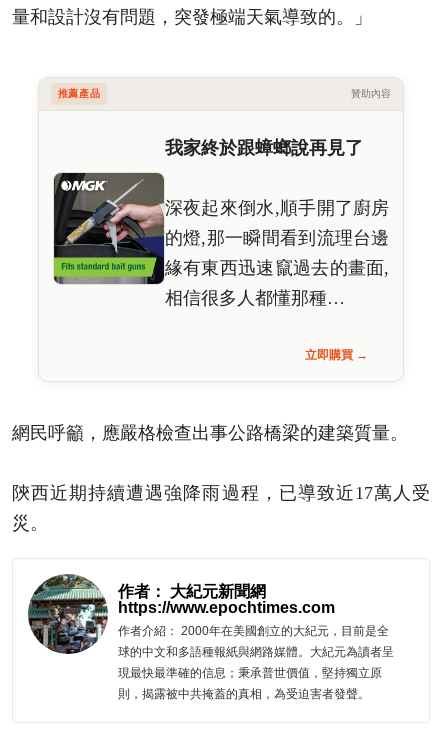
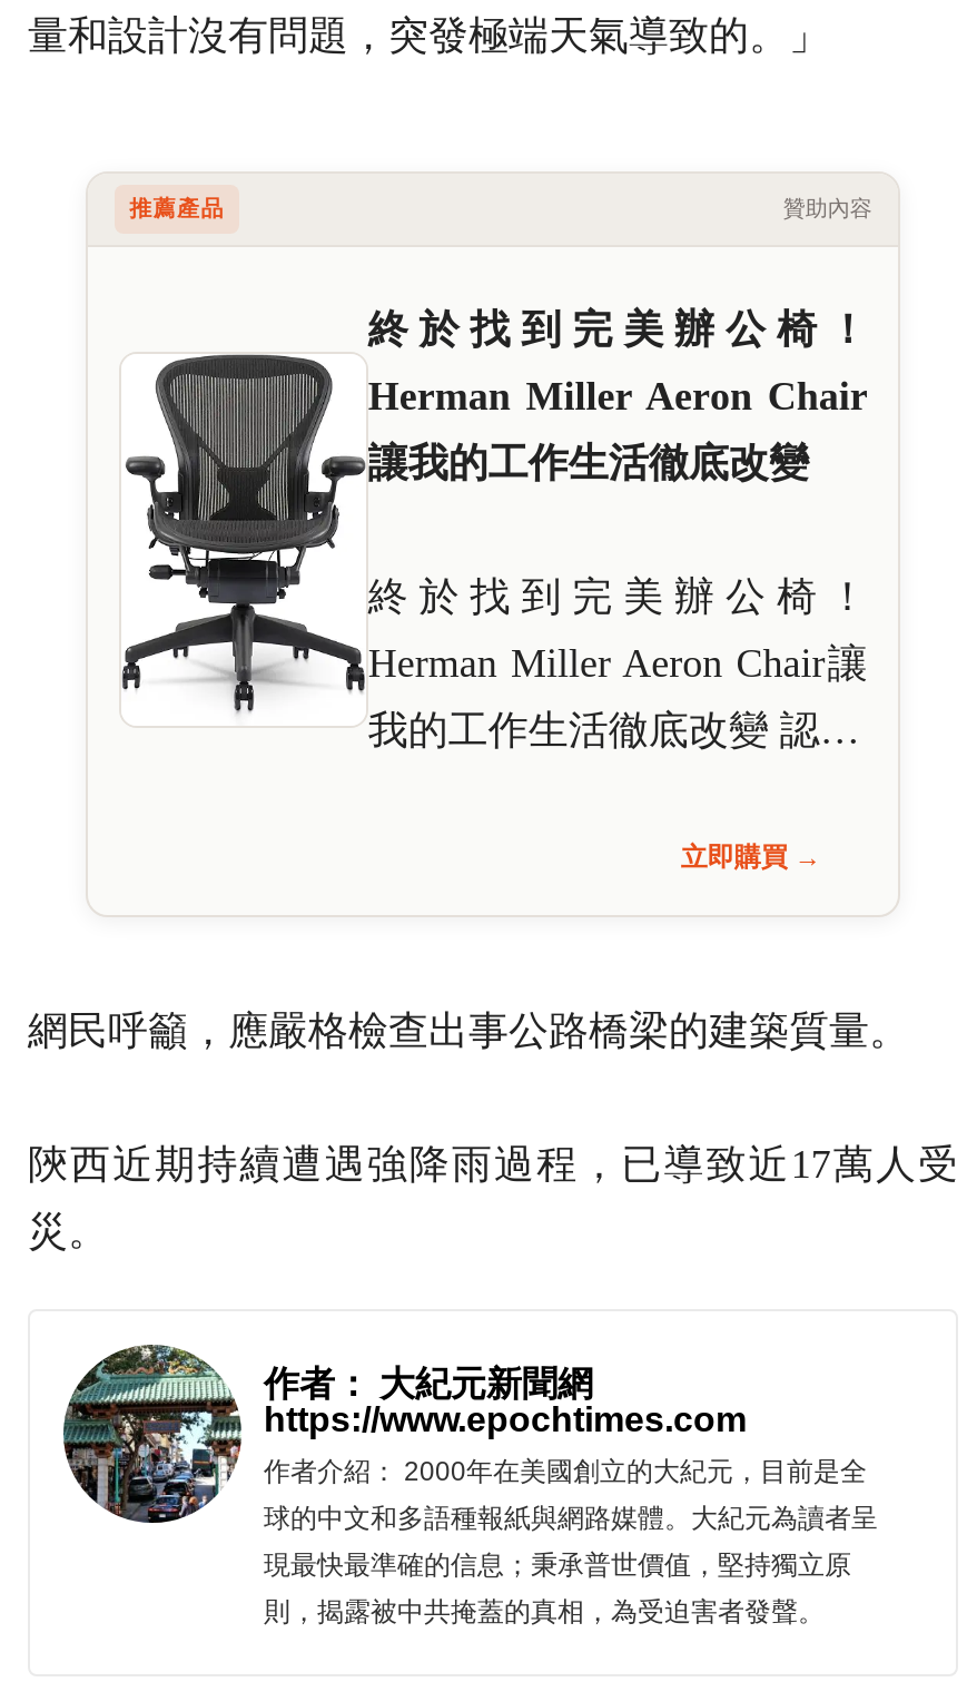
- [image]
- 我家終於跟蟑螂說再見了
- 深夜起來倒水,順手開了廚房
- 的燈,那一瞬間看到流理台邊
- 緣有東西迅速竄過去的畫面,
- 相信很多人都懂那種…
+ [image]
+ 終於找到完美辦公椅！
+ Herman Miller Aeron Chair
+ 讓我的工作生活徹底改變
+ 終於找到完美辦公椅！
+ Herman Miller Aeron Chair讓
+ 我的工作生活徹底改變 認…
